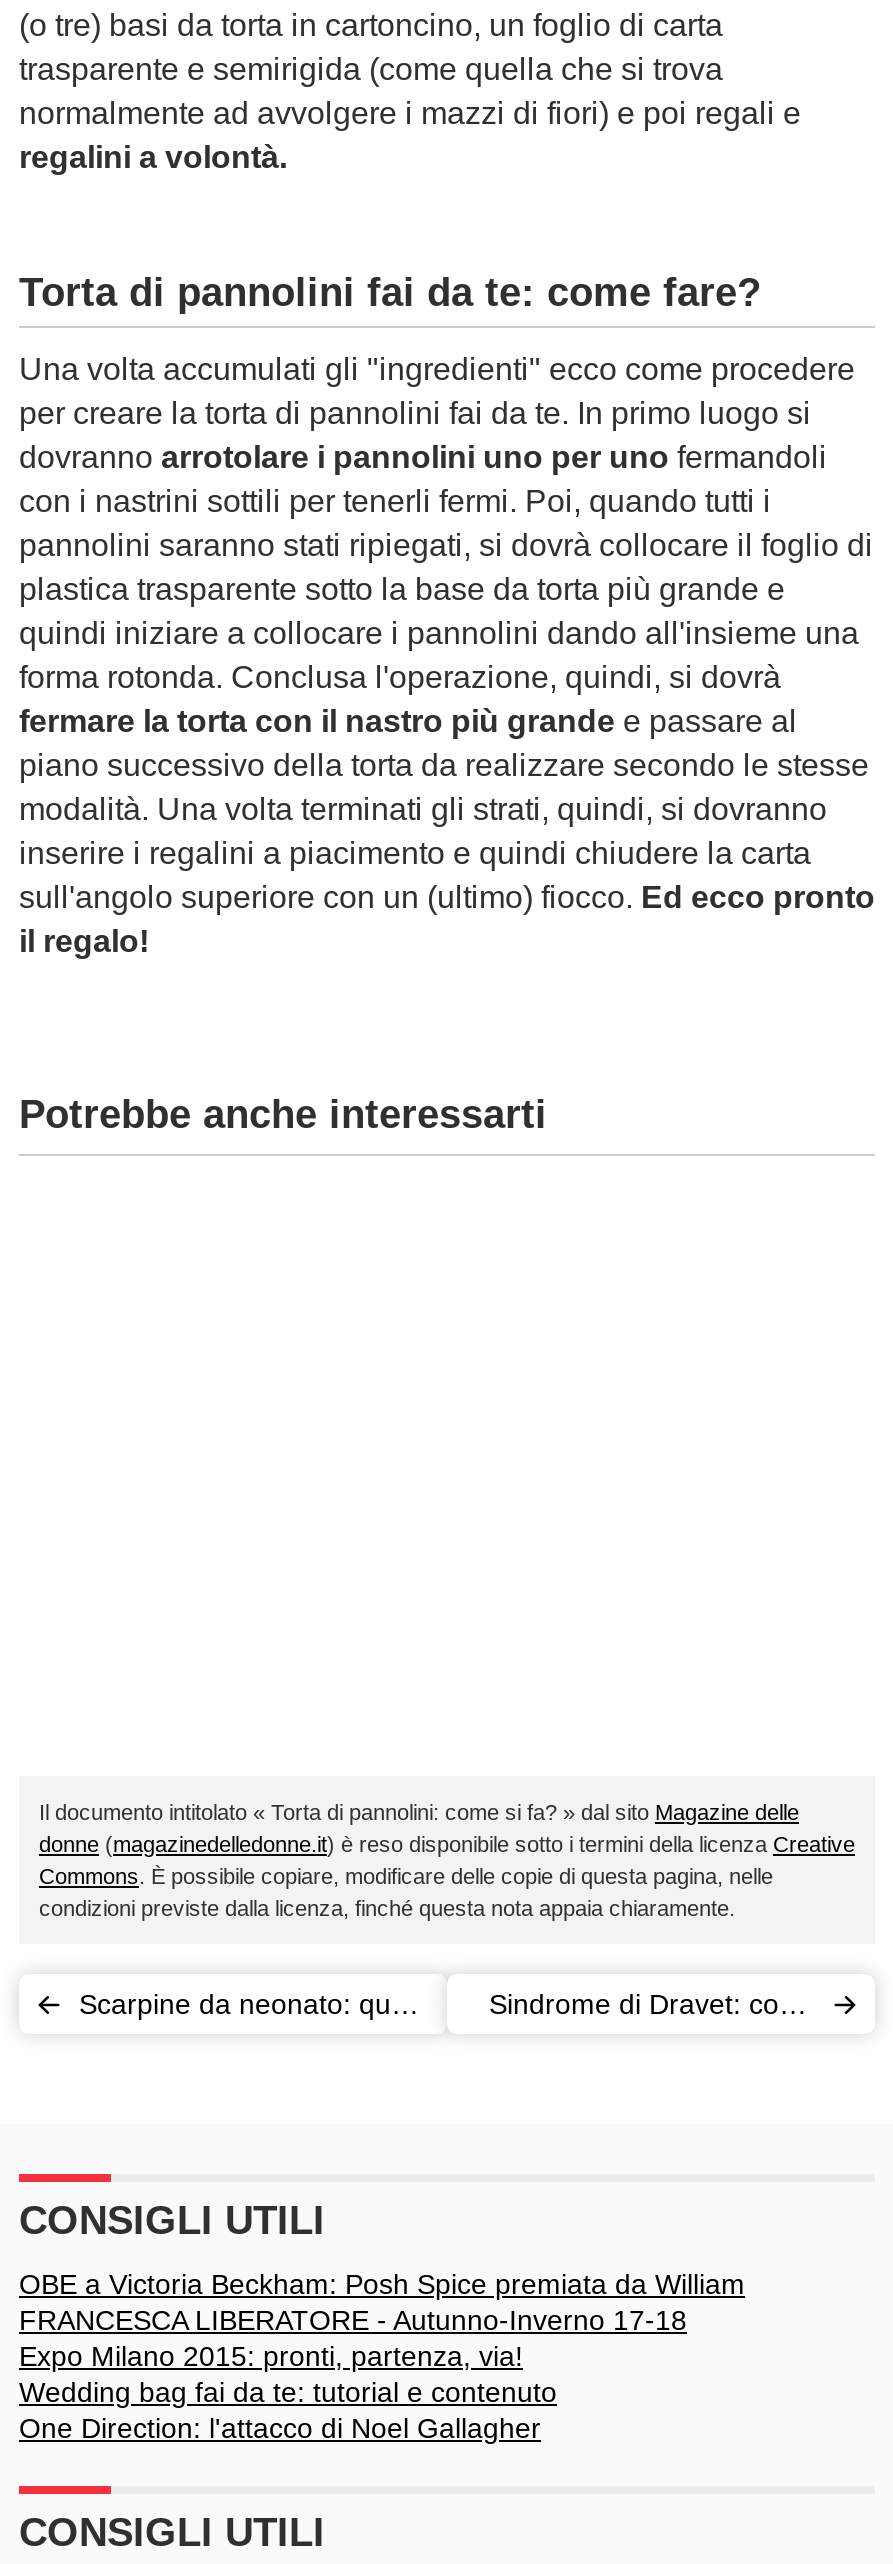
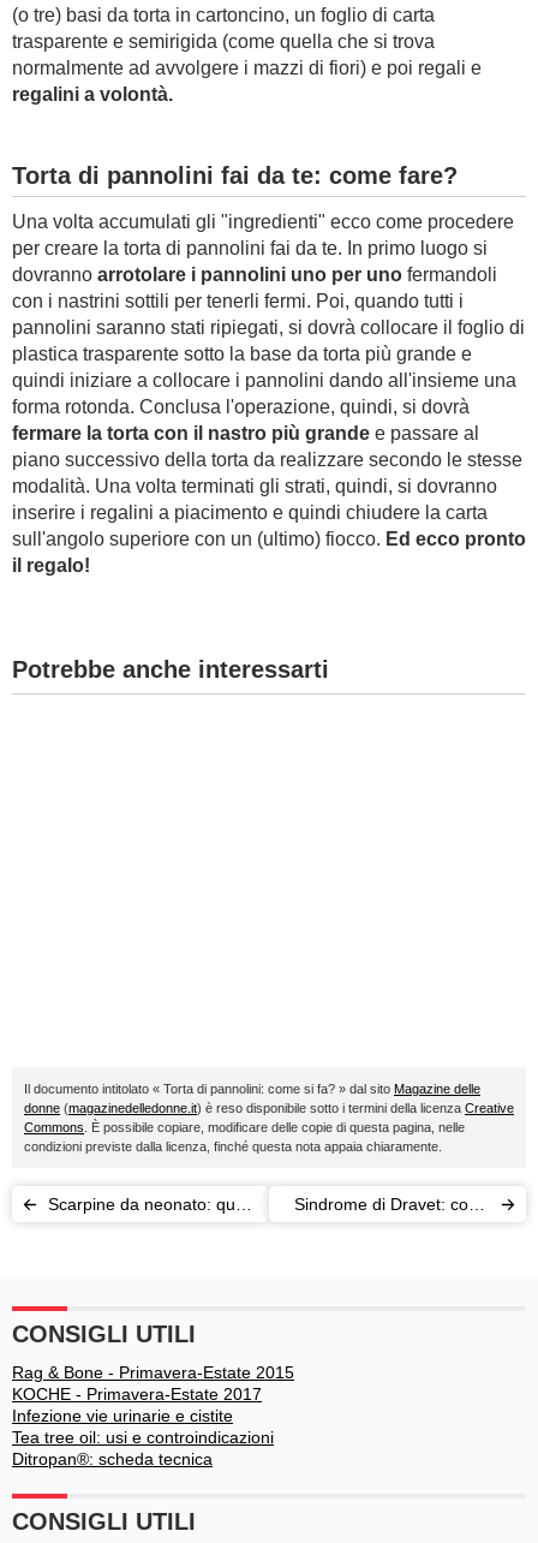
- OBE a Victoria Beckham: Posh Spice premiata da William
- FRANCESCA LIBERATORE - Autunno-Inverno 17-18
- Expo Milano 2015: pronti, partenza, via!
- Wedding bag fai da te: tutorial e contenuto
- One Direction: l'attacco di Noel Gallagher
+ Rag & Bone - Primavera-Estate 2015
+ KOCHE - Primavera-Estate 2017
+ Infezione vie urinarie e cistite
+ Tea tree oil: usi e controindicazioni
+ Ditropan®: scheda tecnica
